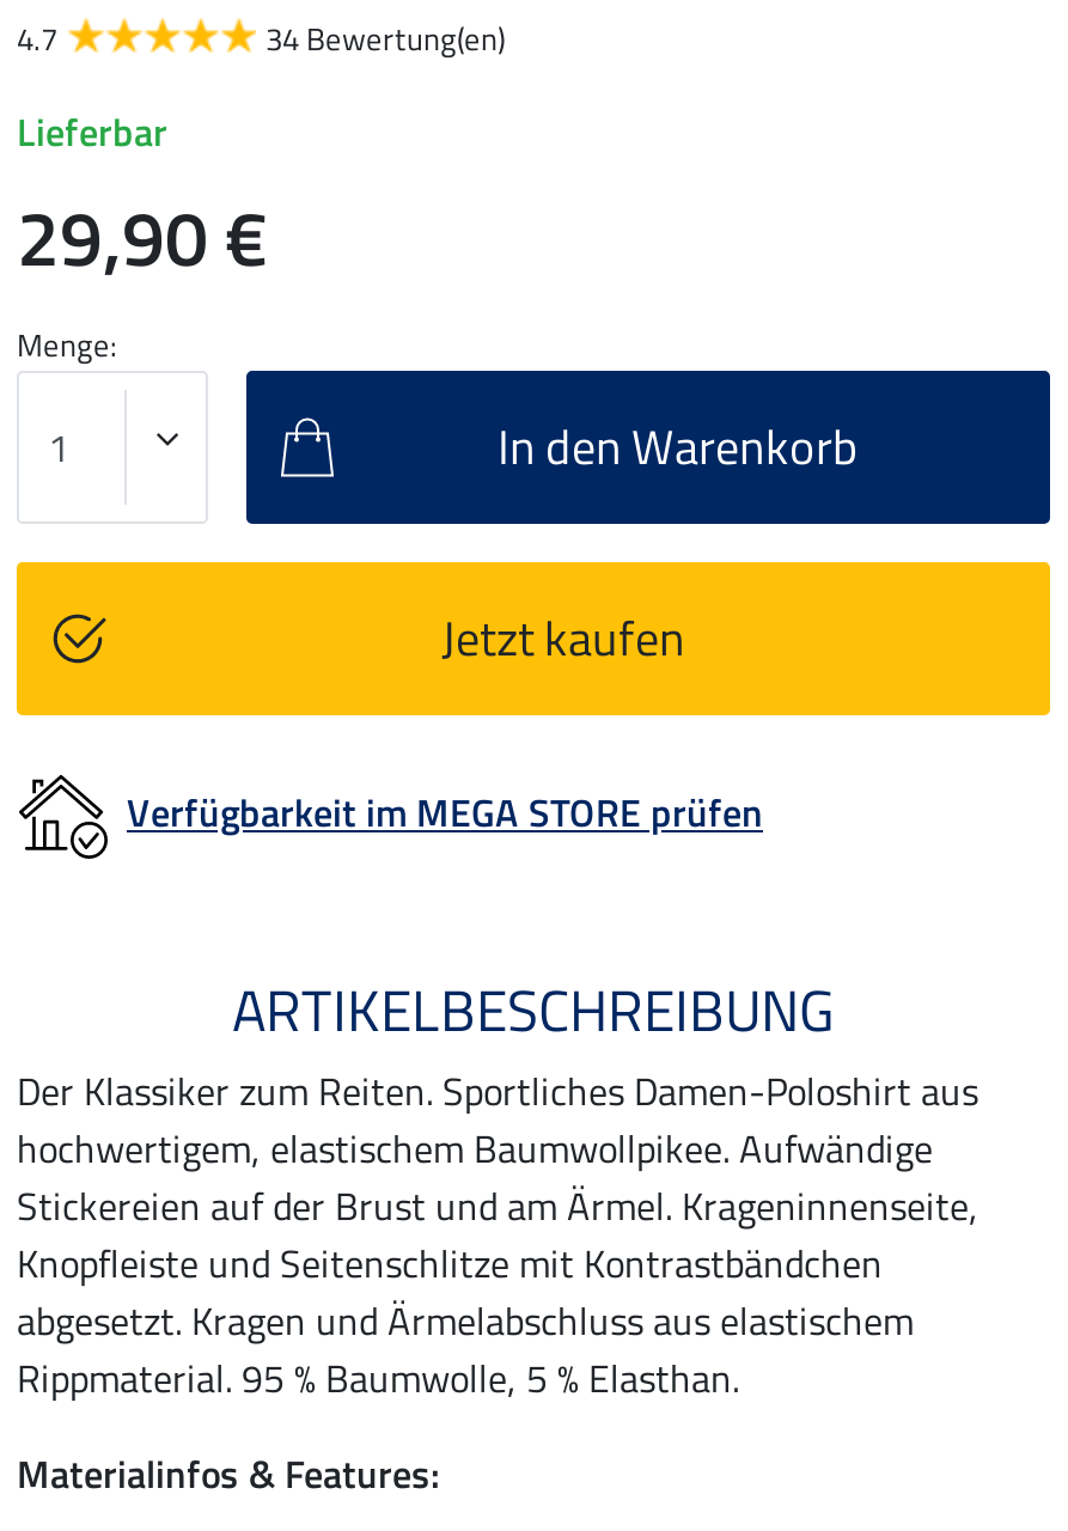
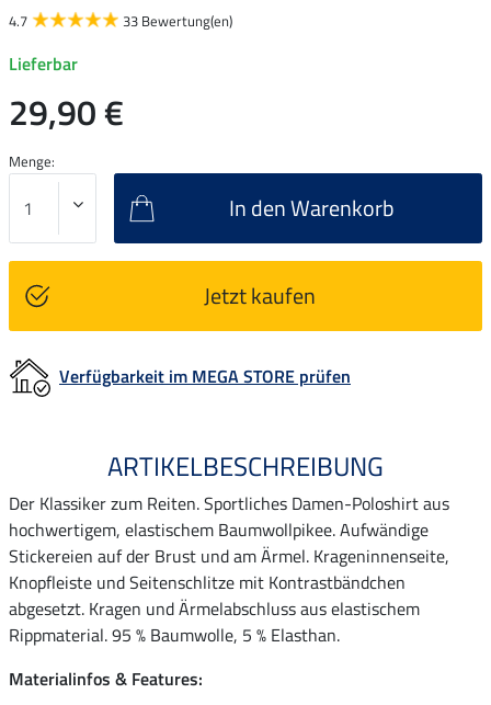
- 34 Bewertung(en)
+ 33 Bewertung(en)
